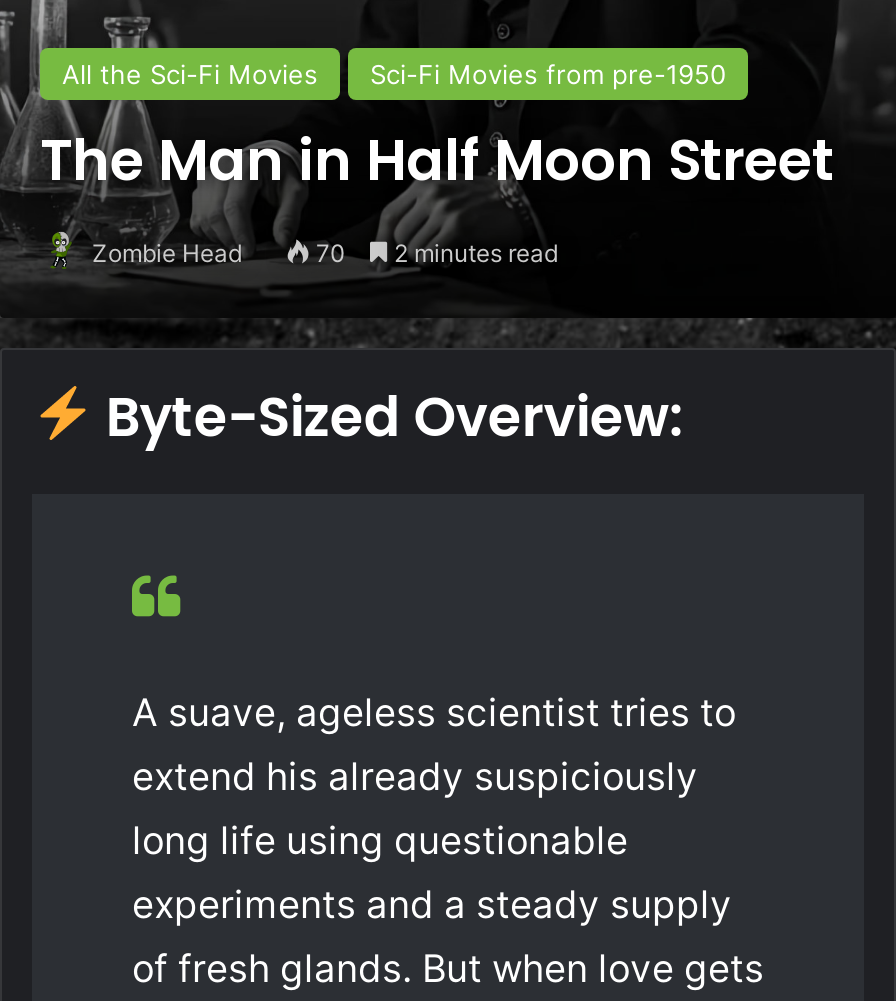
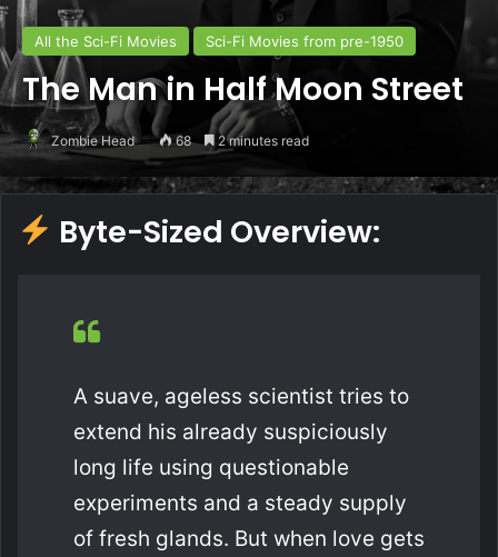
- 70 2 minutes read
+ 68 2 minutes read
